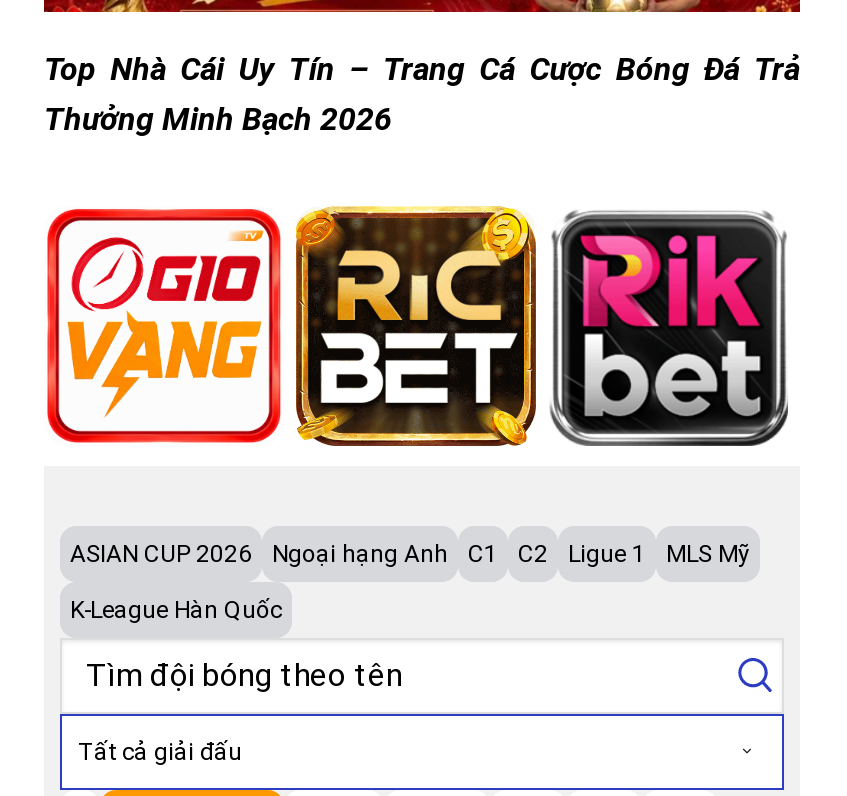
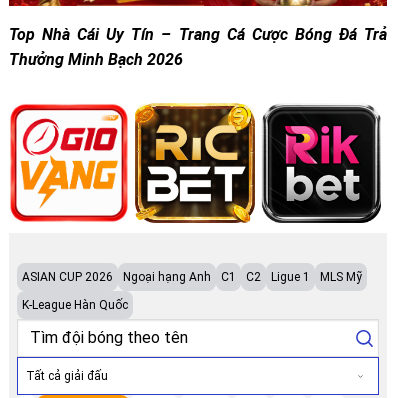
- [image]
+ [image]
